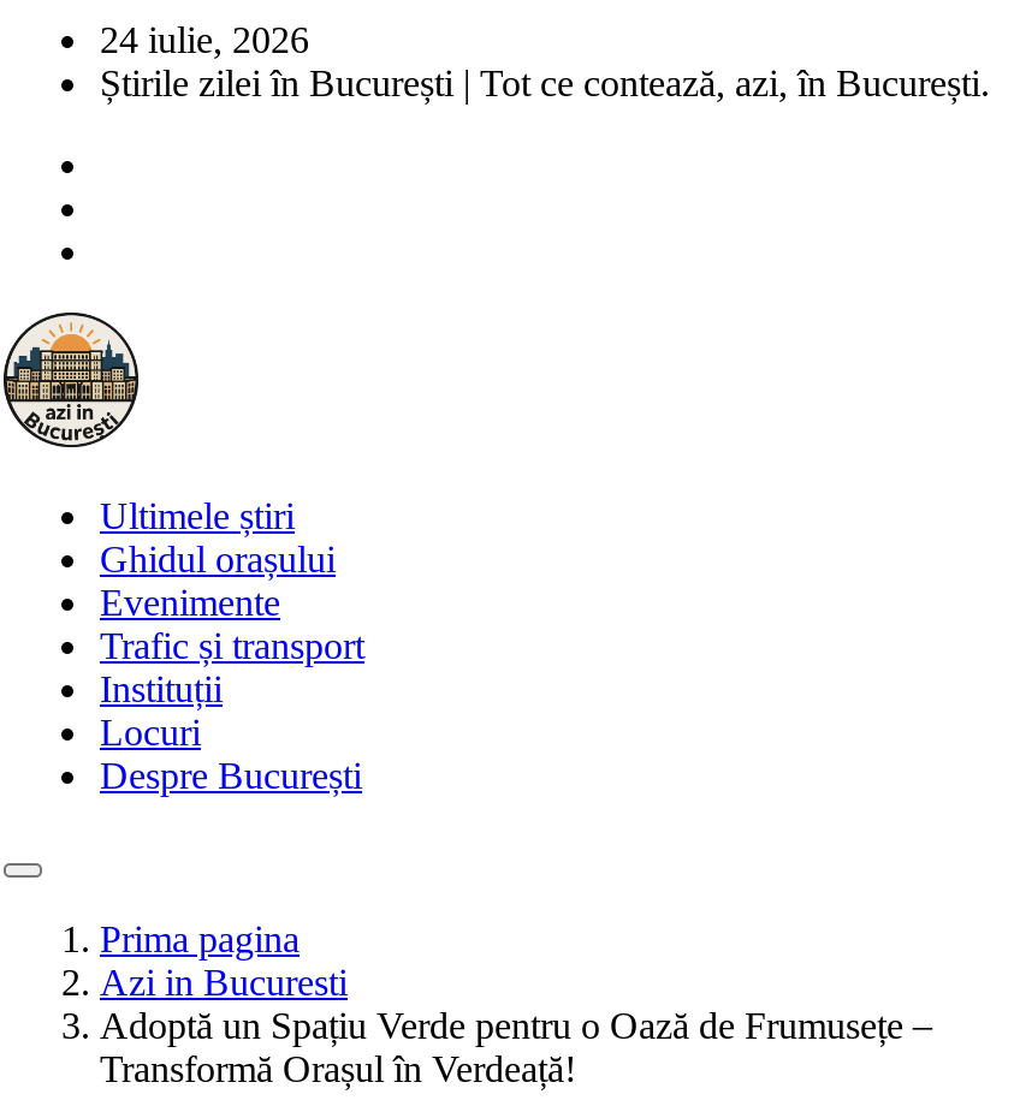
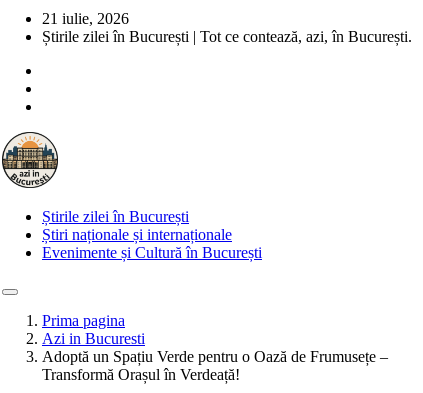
- 24 iulie, 2026
+ 21 iulie, 2026

- Ultimele știri
- Ghidul orașului
- Evenimente
- Trafic și transport
- Instituții
- Locuri
- Despre București
+ Știrile zilei în București
+ Știri naționale și internaționale
+ Evenimente și Cultură în București
